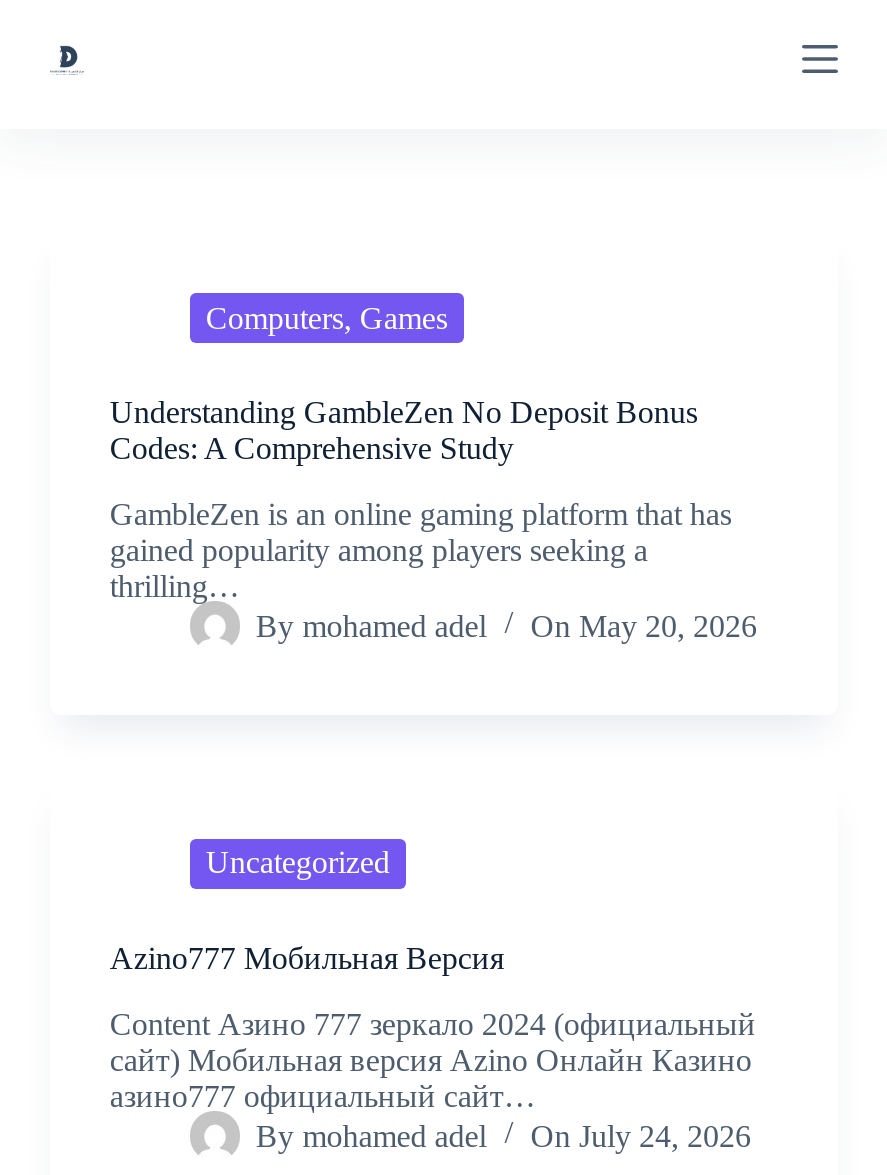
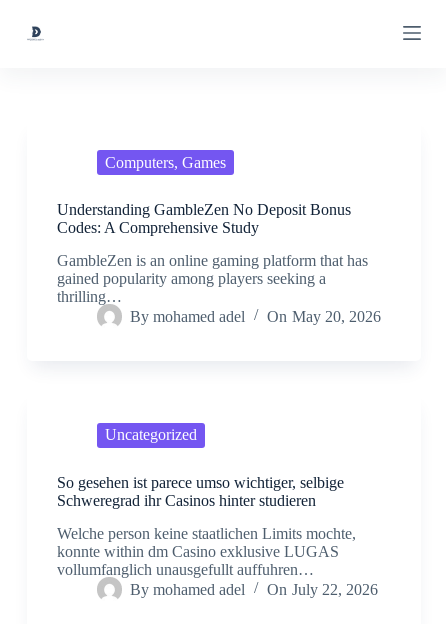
- Azino777 Мобильная Версия
+ So gesehen ist parece umso wichtiger, selbige
+ Schweregrad ihr Casinos hinter studieren

- Content Азино 777 зеркало 2024 (официальный
- сайт) Мобильная версия Azino Онлайн Казино
- азино777 официальный сайт…
+ Welche person keine staatlichen Limits mochte,
+ konnte within dm Casino exklusive LUGAS
+ vollumfanglich unausgefullt auffuhren…

- By mohamed adel On July 24, 2026
+ By mohamed adel On July 22, 2026
